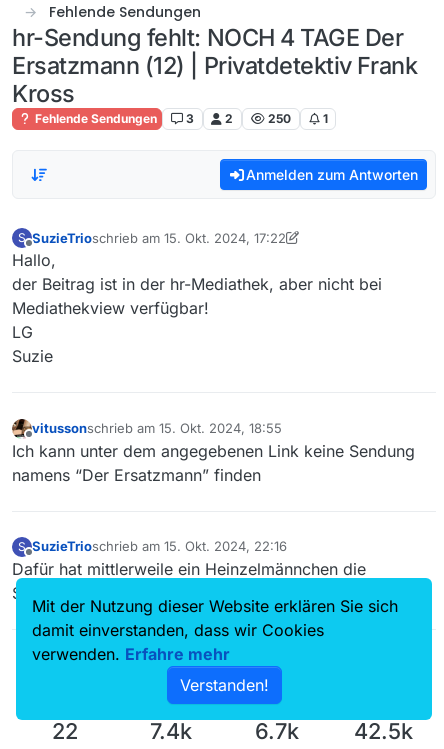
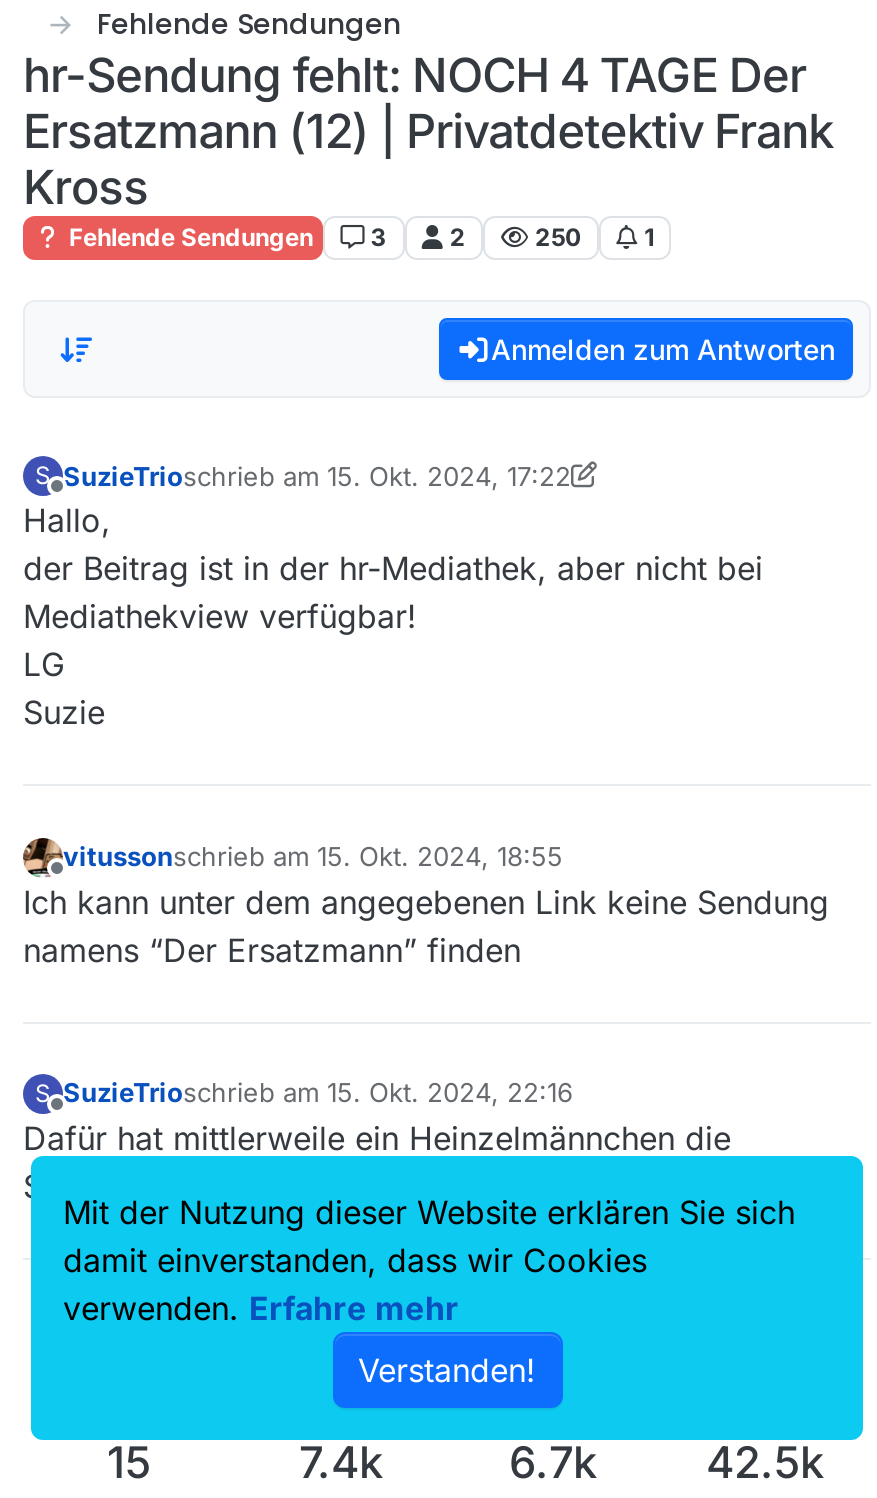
- 22
+ 15
